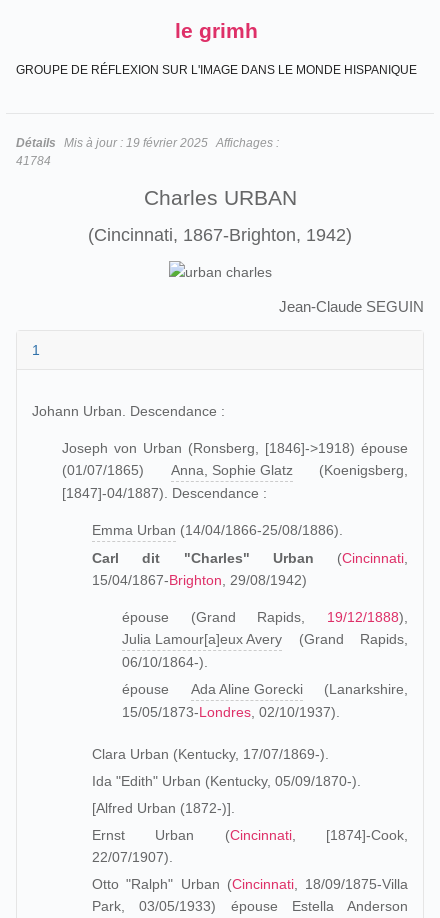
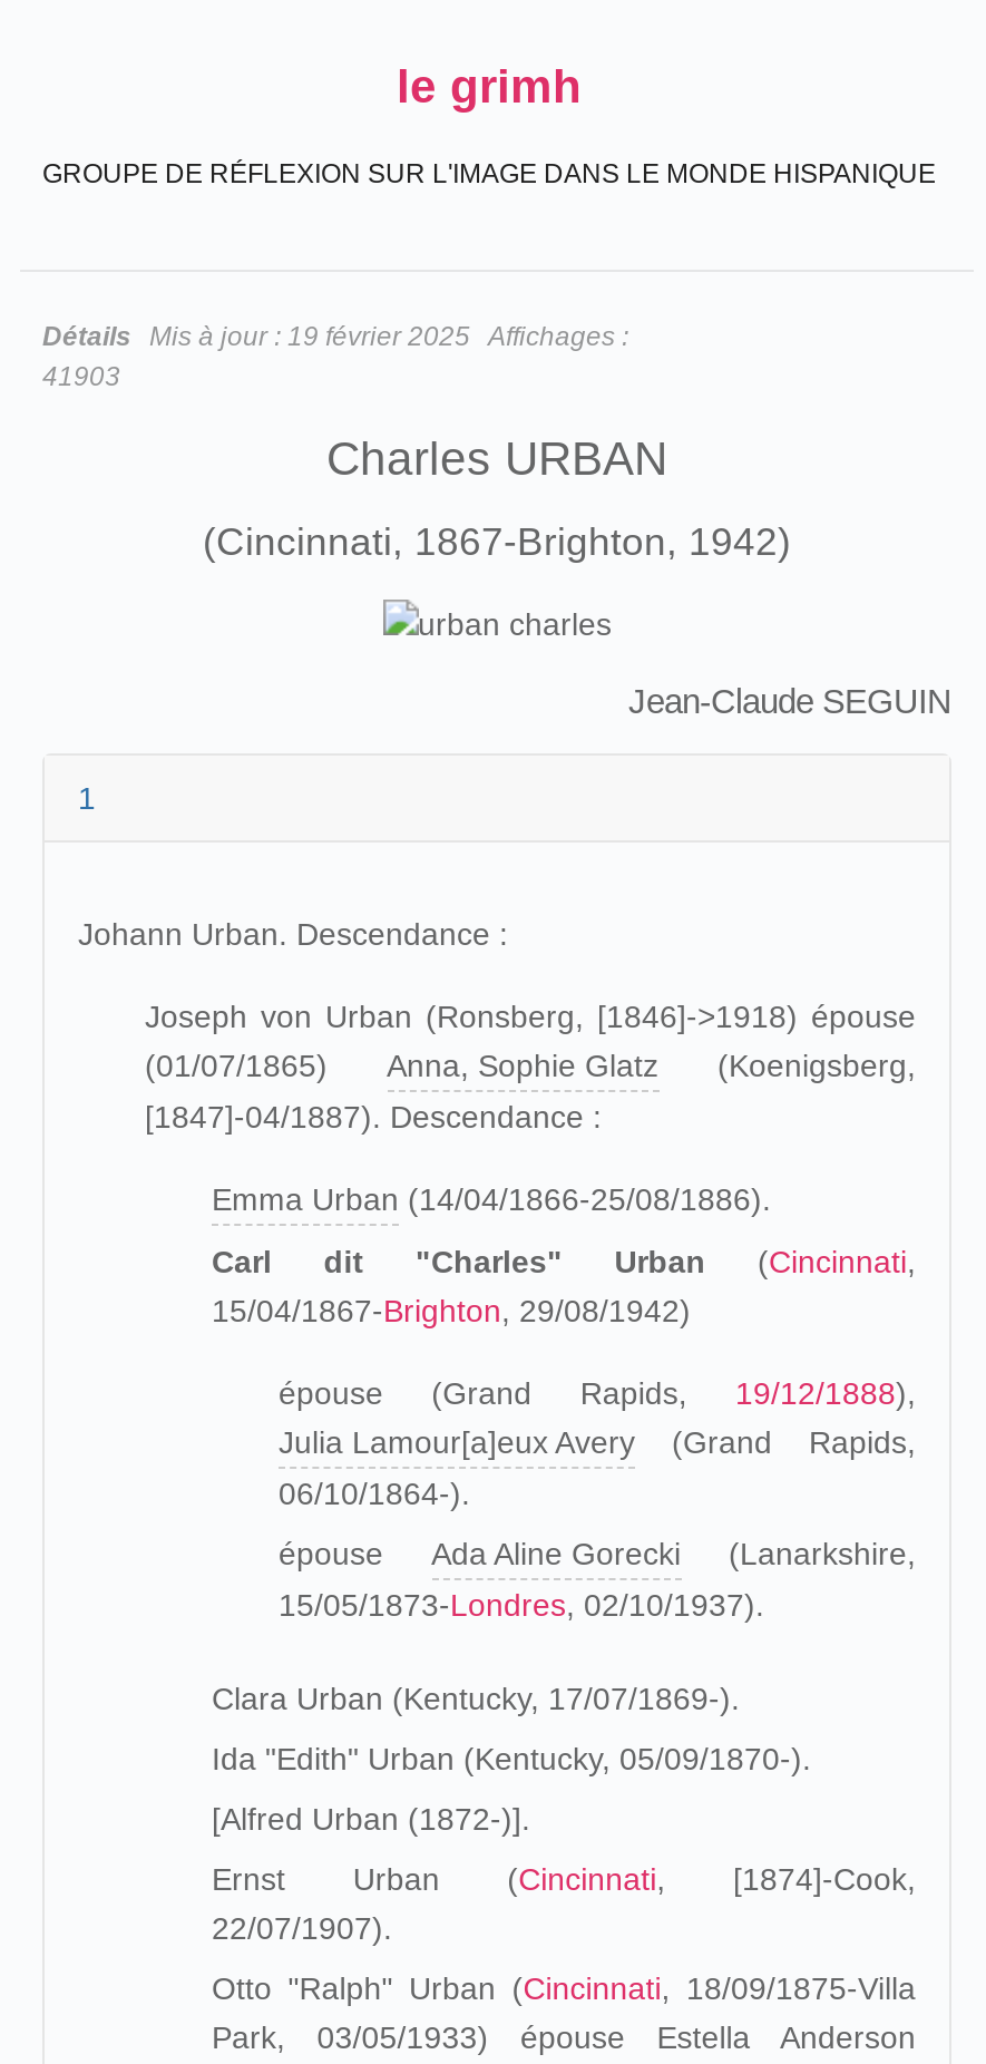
- 41784
+ 41903
